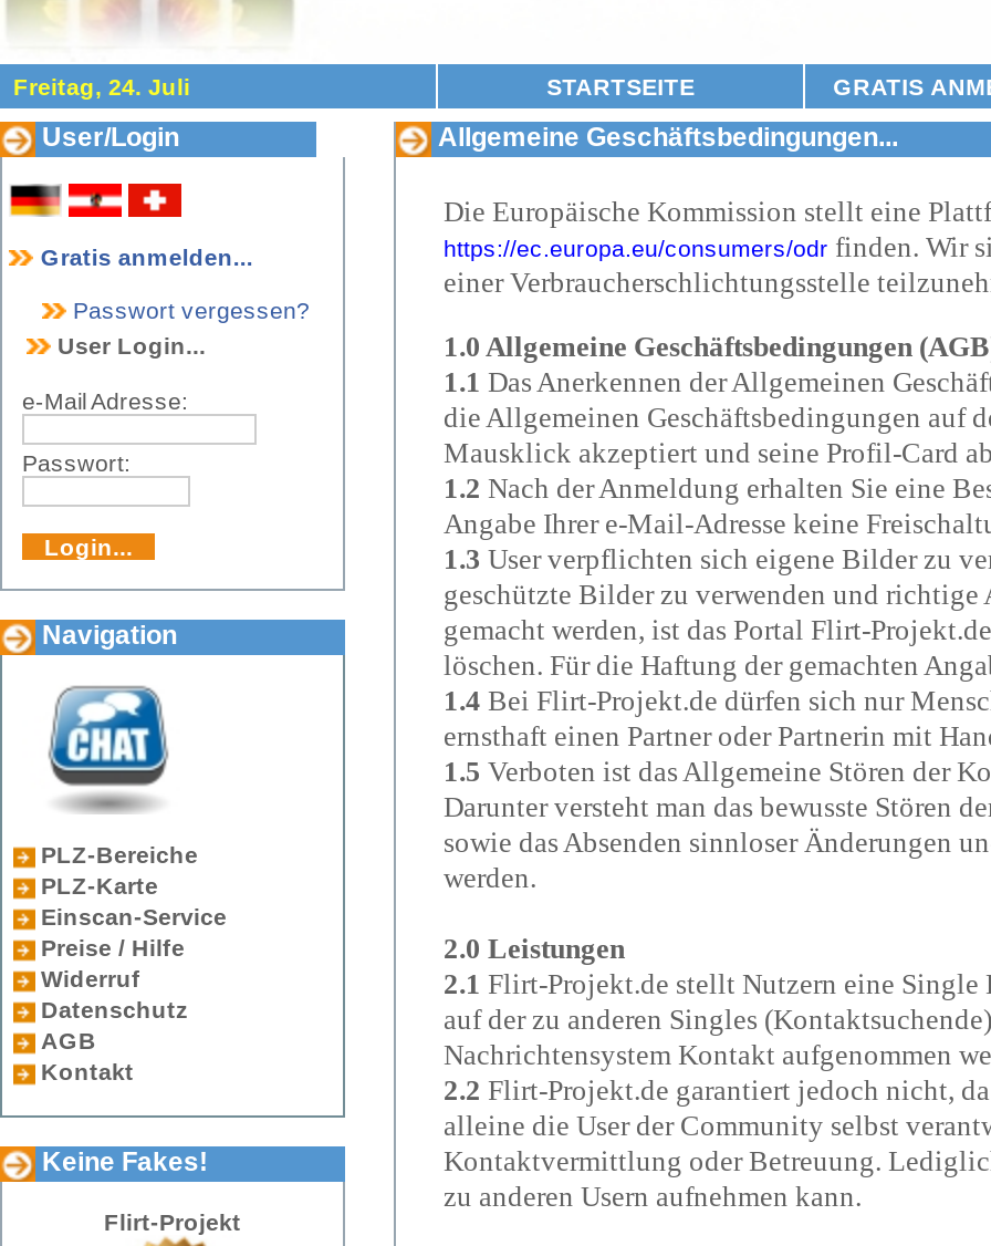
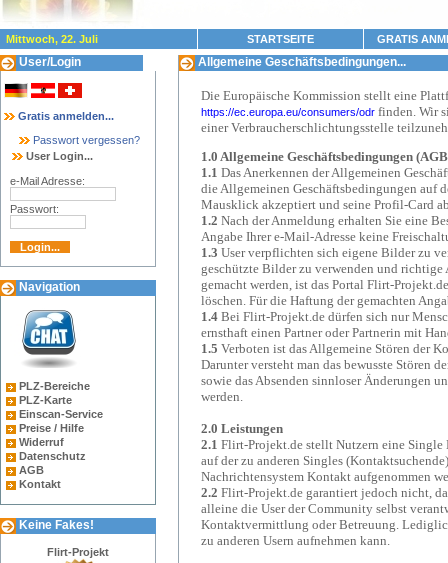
- Freitag, 24. Juli
+ Mittwoch, 22. Juli
